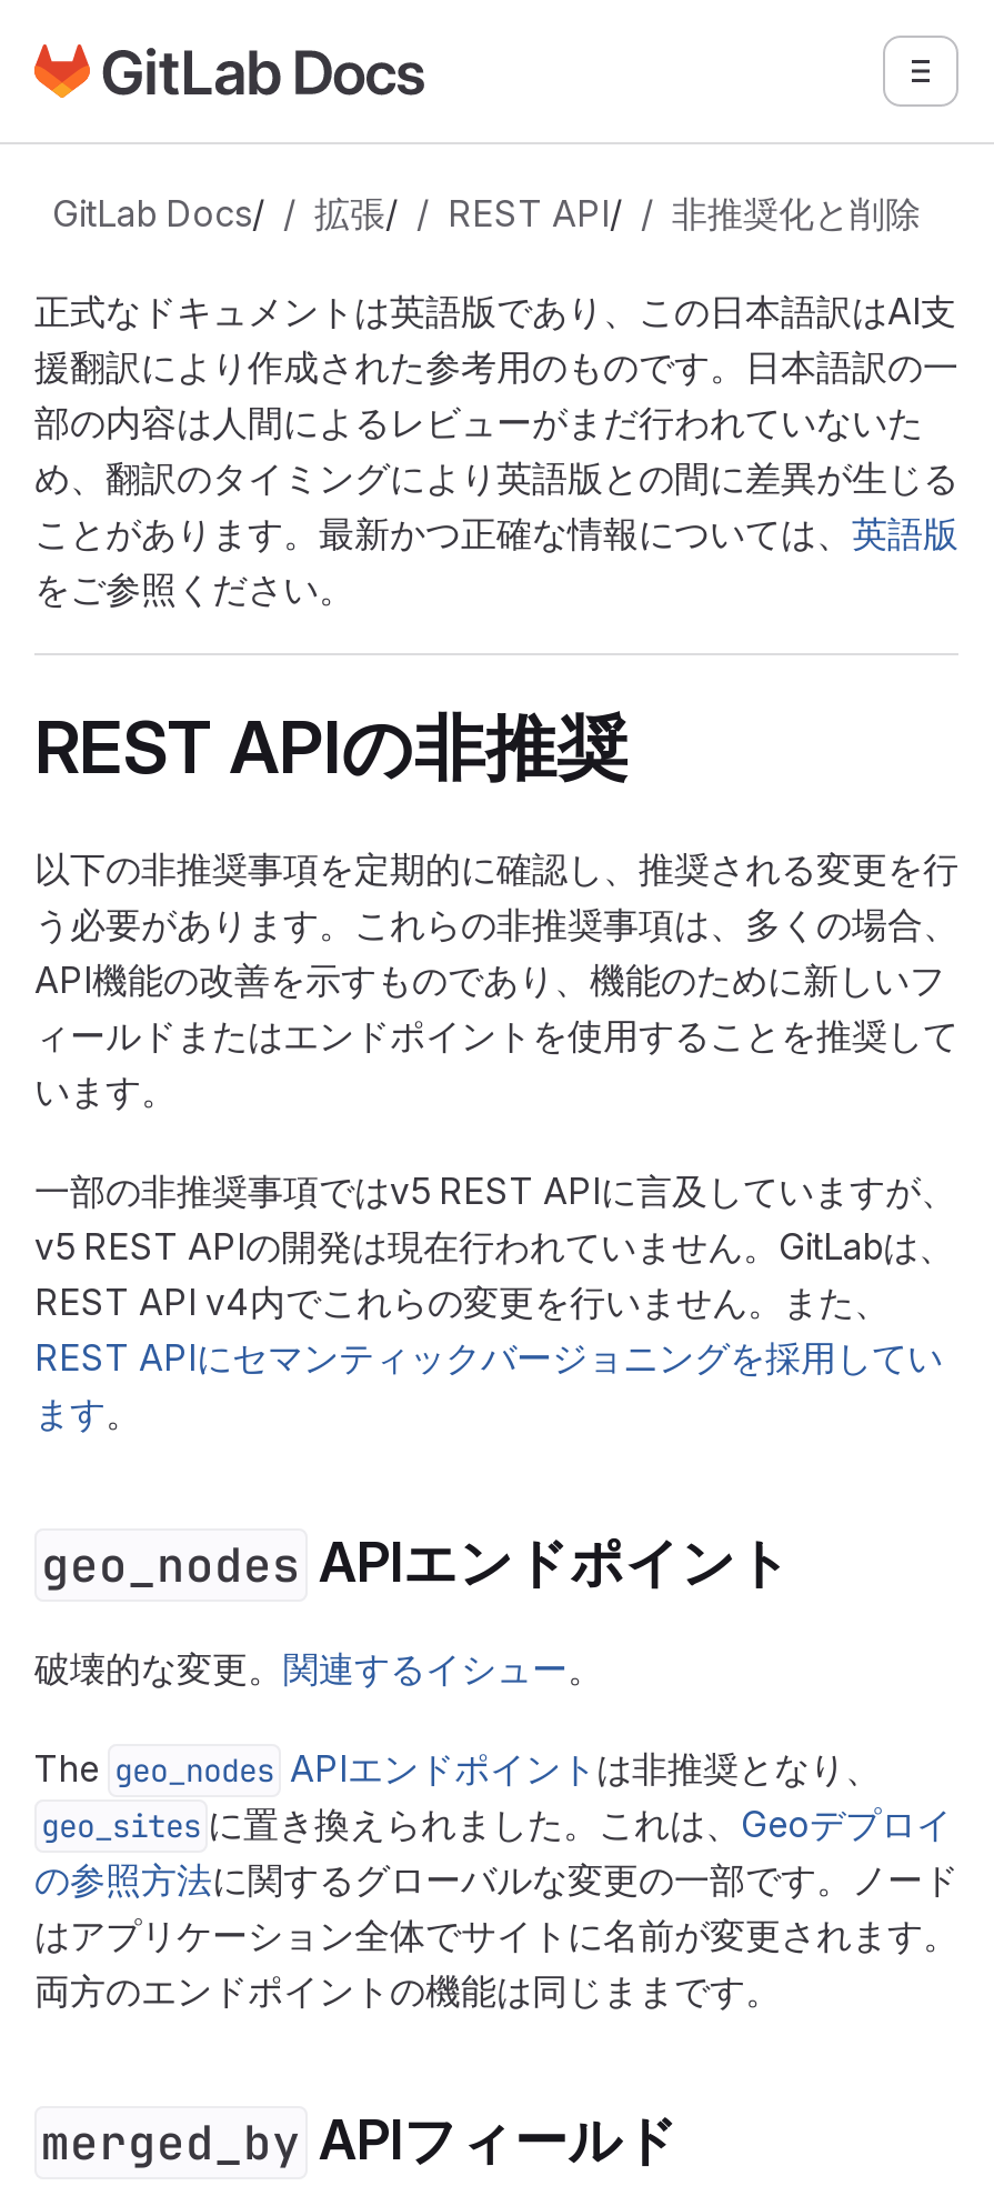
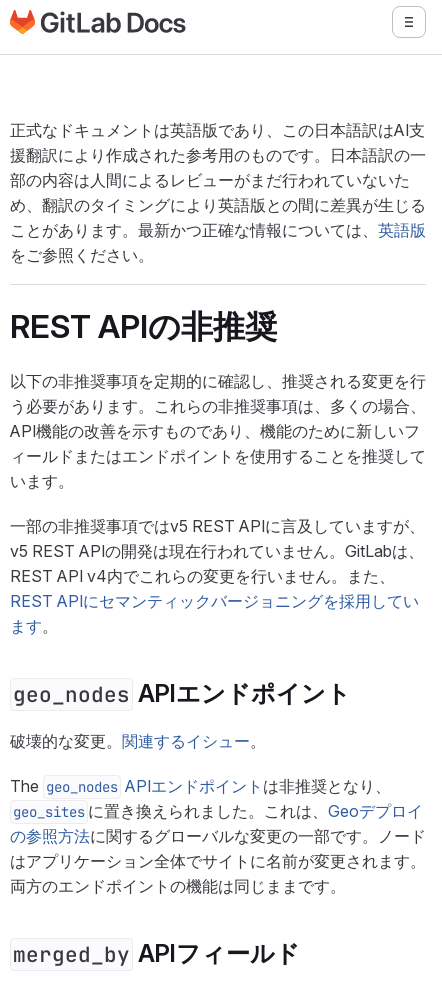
- GitLab Docs/
- 拡張/
- REST API/
- 非推奨化と削除
